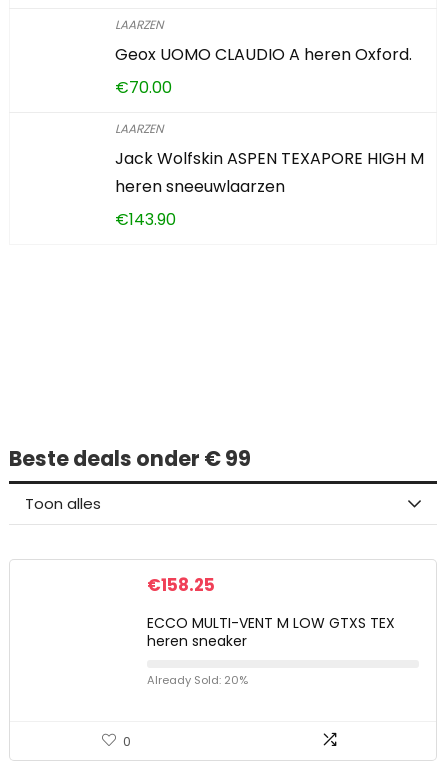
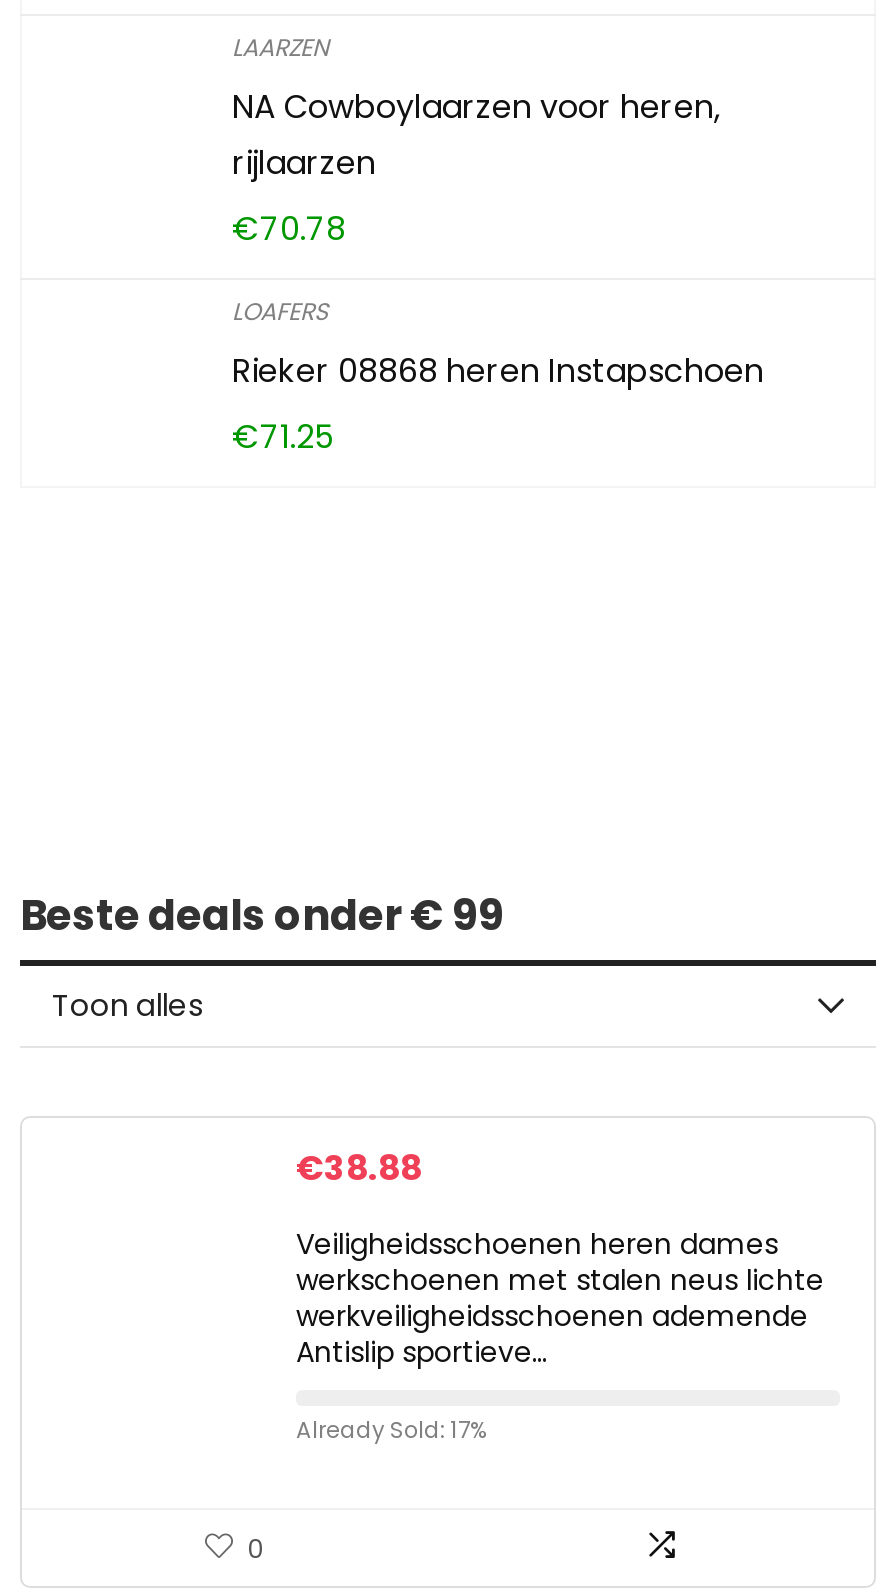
- Geox UOMO CLAUDIO A heren Oxford.
- €70.00
+ NA Cowboylaarzen voor heren,
+ rijlaarzen
+ €70.78

- LAARZEN
- Jack Wolfskin ASPEN TEXAPORE HIGH M
- heren sneeuwlaarzen
- €143.90
+ LOAFERS
+ Rieker 08868 heren Instapschoen
+ €71.25

- €158.25
+ €38.88

- ECCO MULTI-VENT M LOW GTXS TEX
- heren sneaker
+ Veiligheidsschoenen heren dames
+ werkschoenen met stalen neus lichte
+ werkveiligheidsschoenen ademende
+ Antislip sportieve…

- Already Sold: 20%
+ Already Sold: 17%
